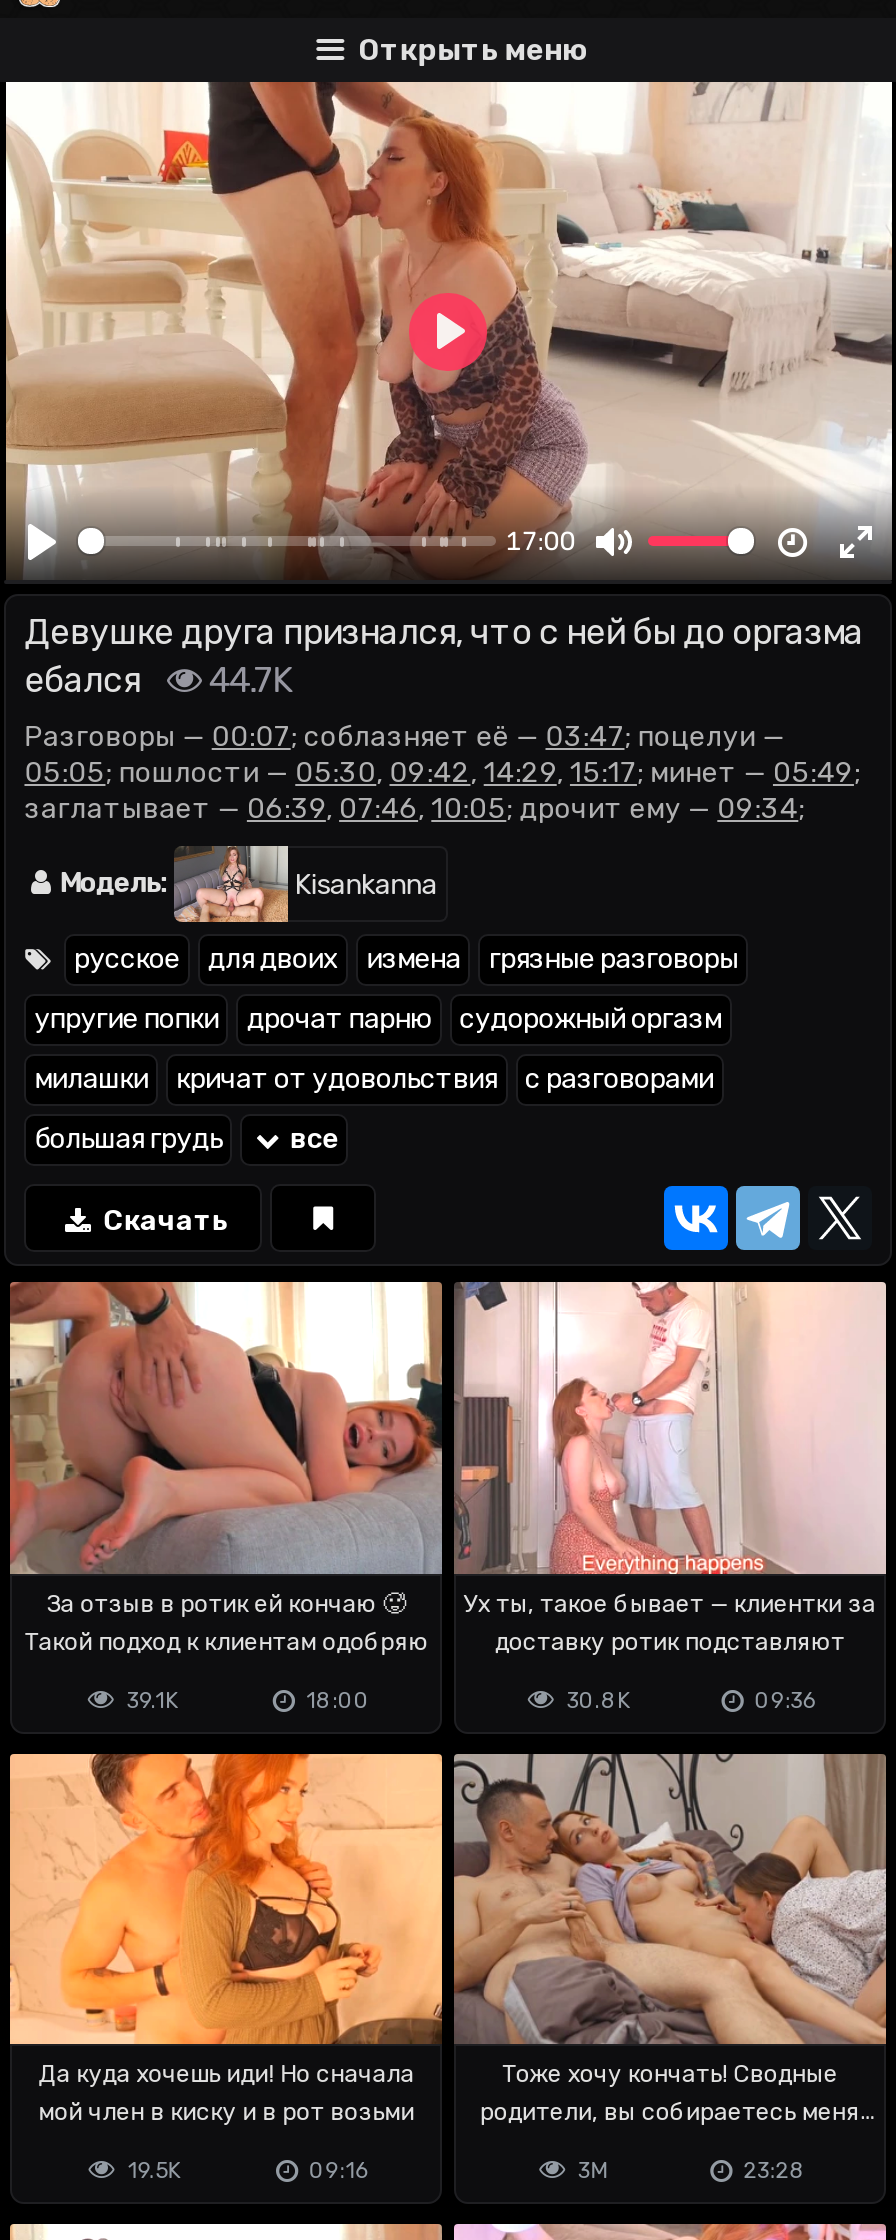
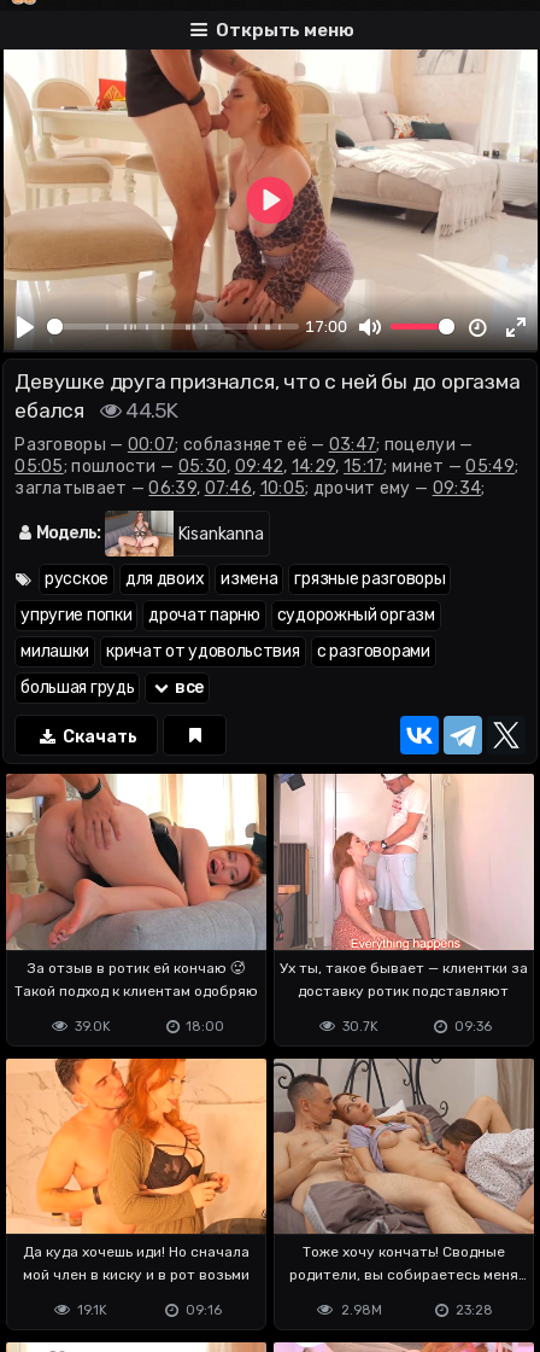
- ебался 44.7K
+ ебался 44.5K

- 39.1K
+ 39.0K

- 30.8K
+ 30.7K

- 19.5K
+ 19.1K

- 3M
+ 2.98M
